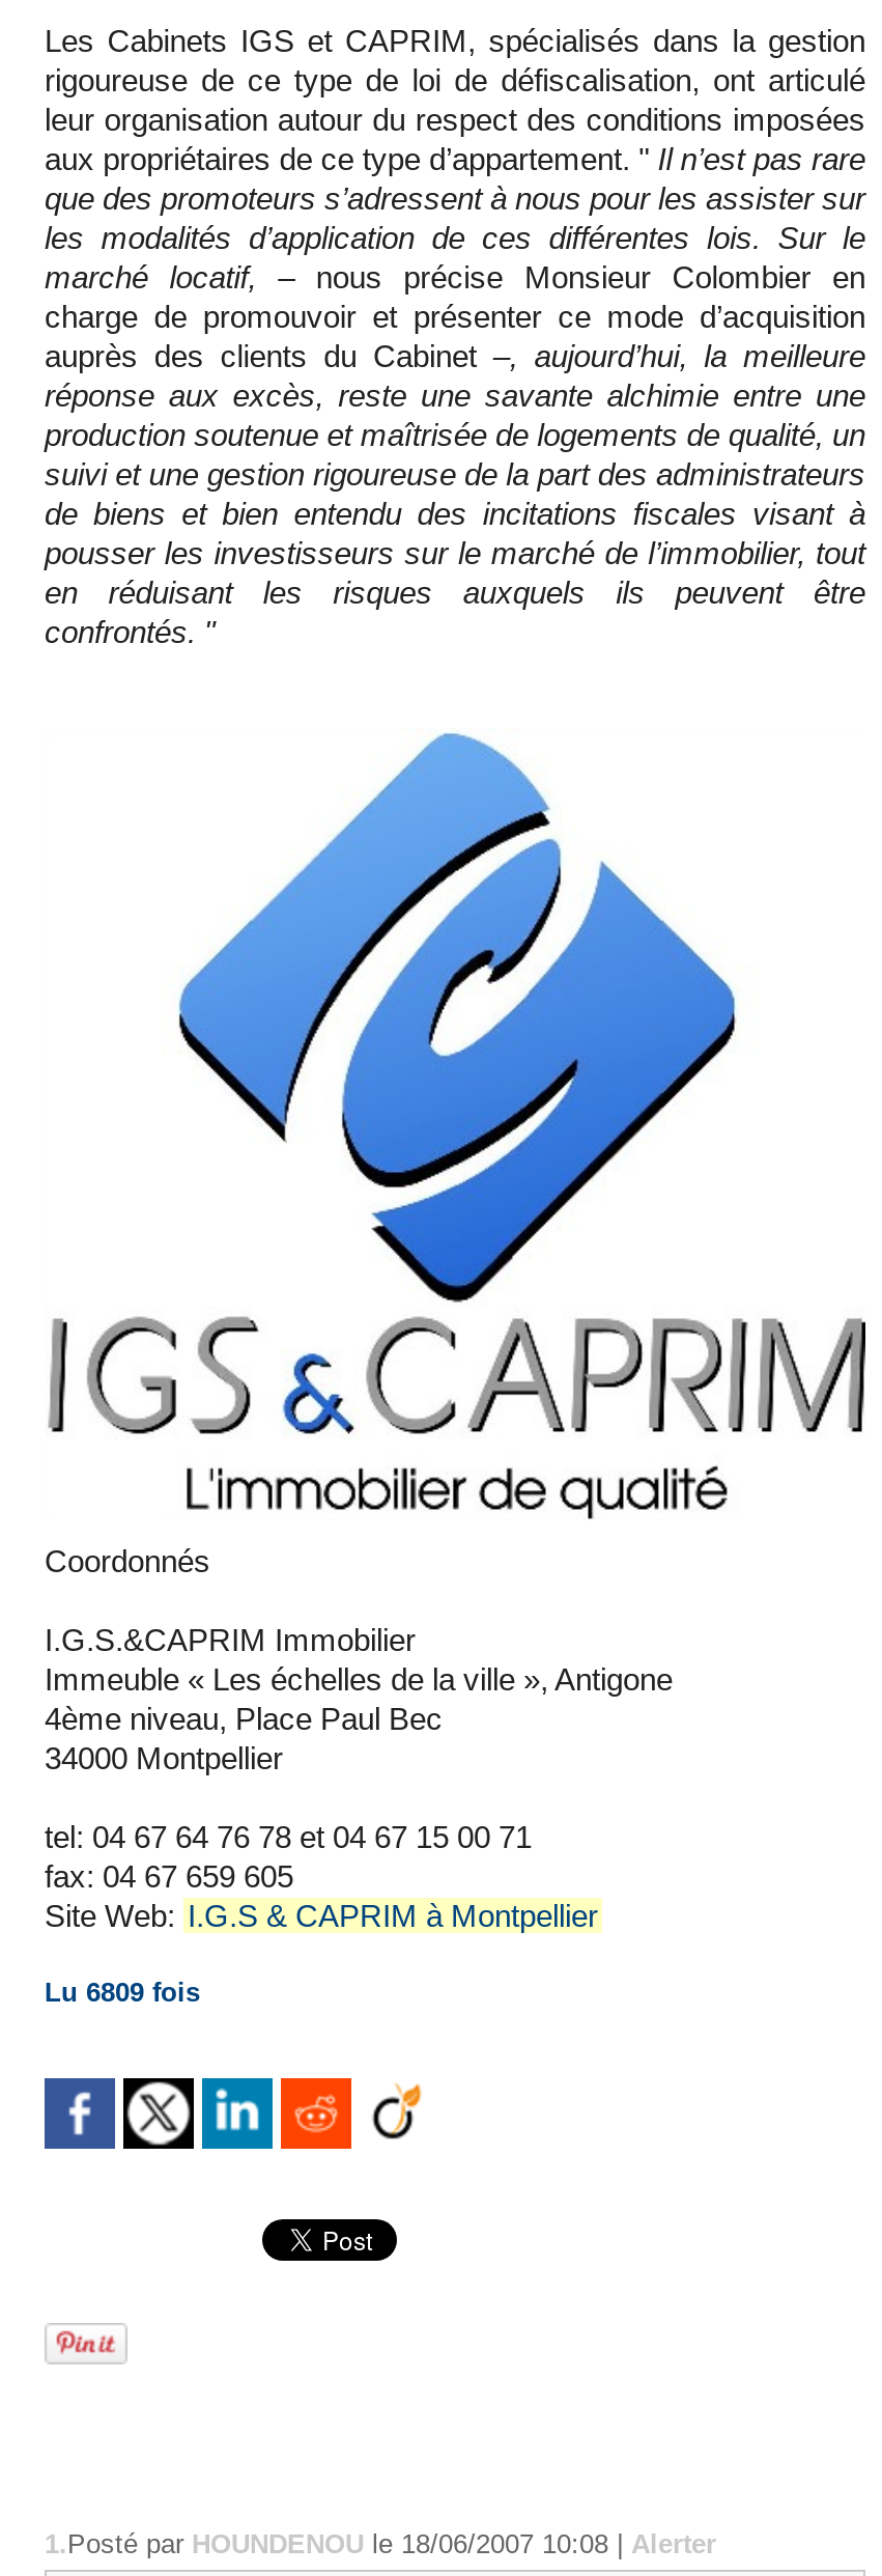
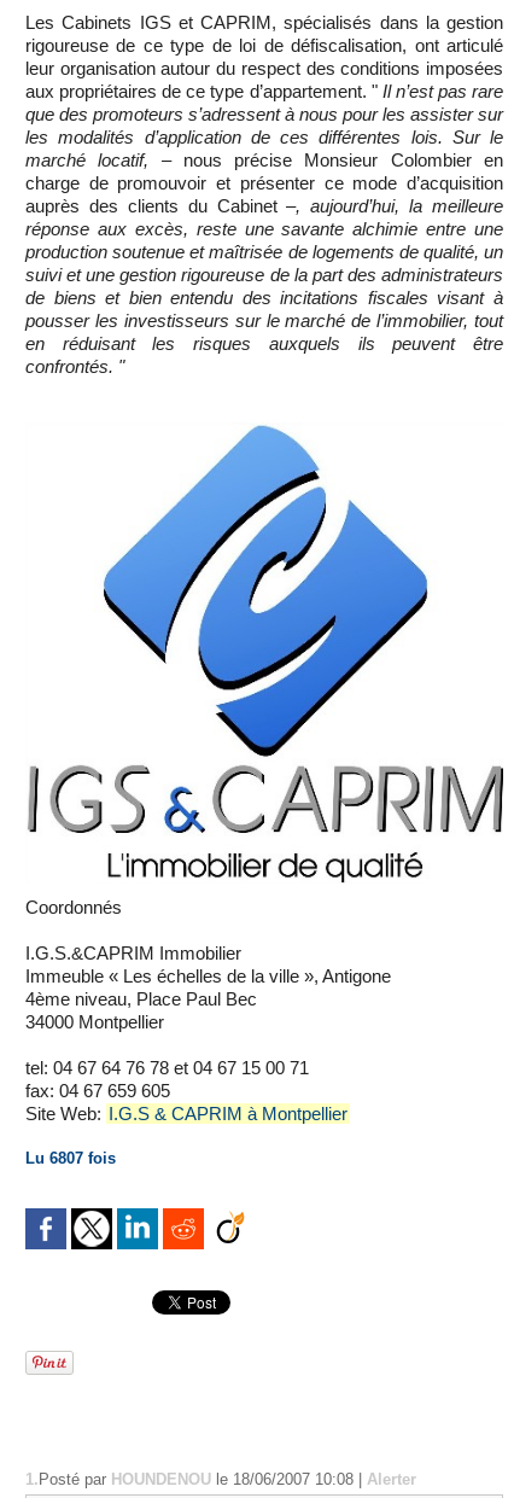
- Lu 6809 fois
+ Lu 6807 fois
